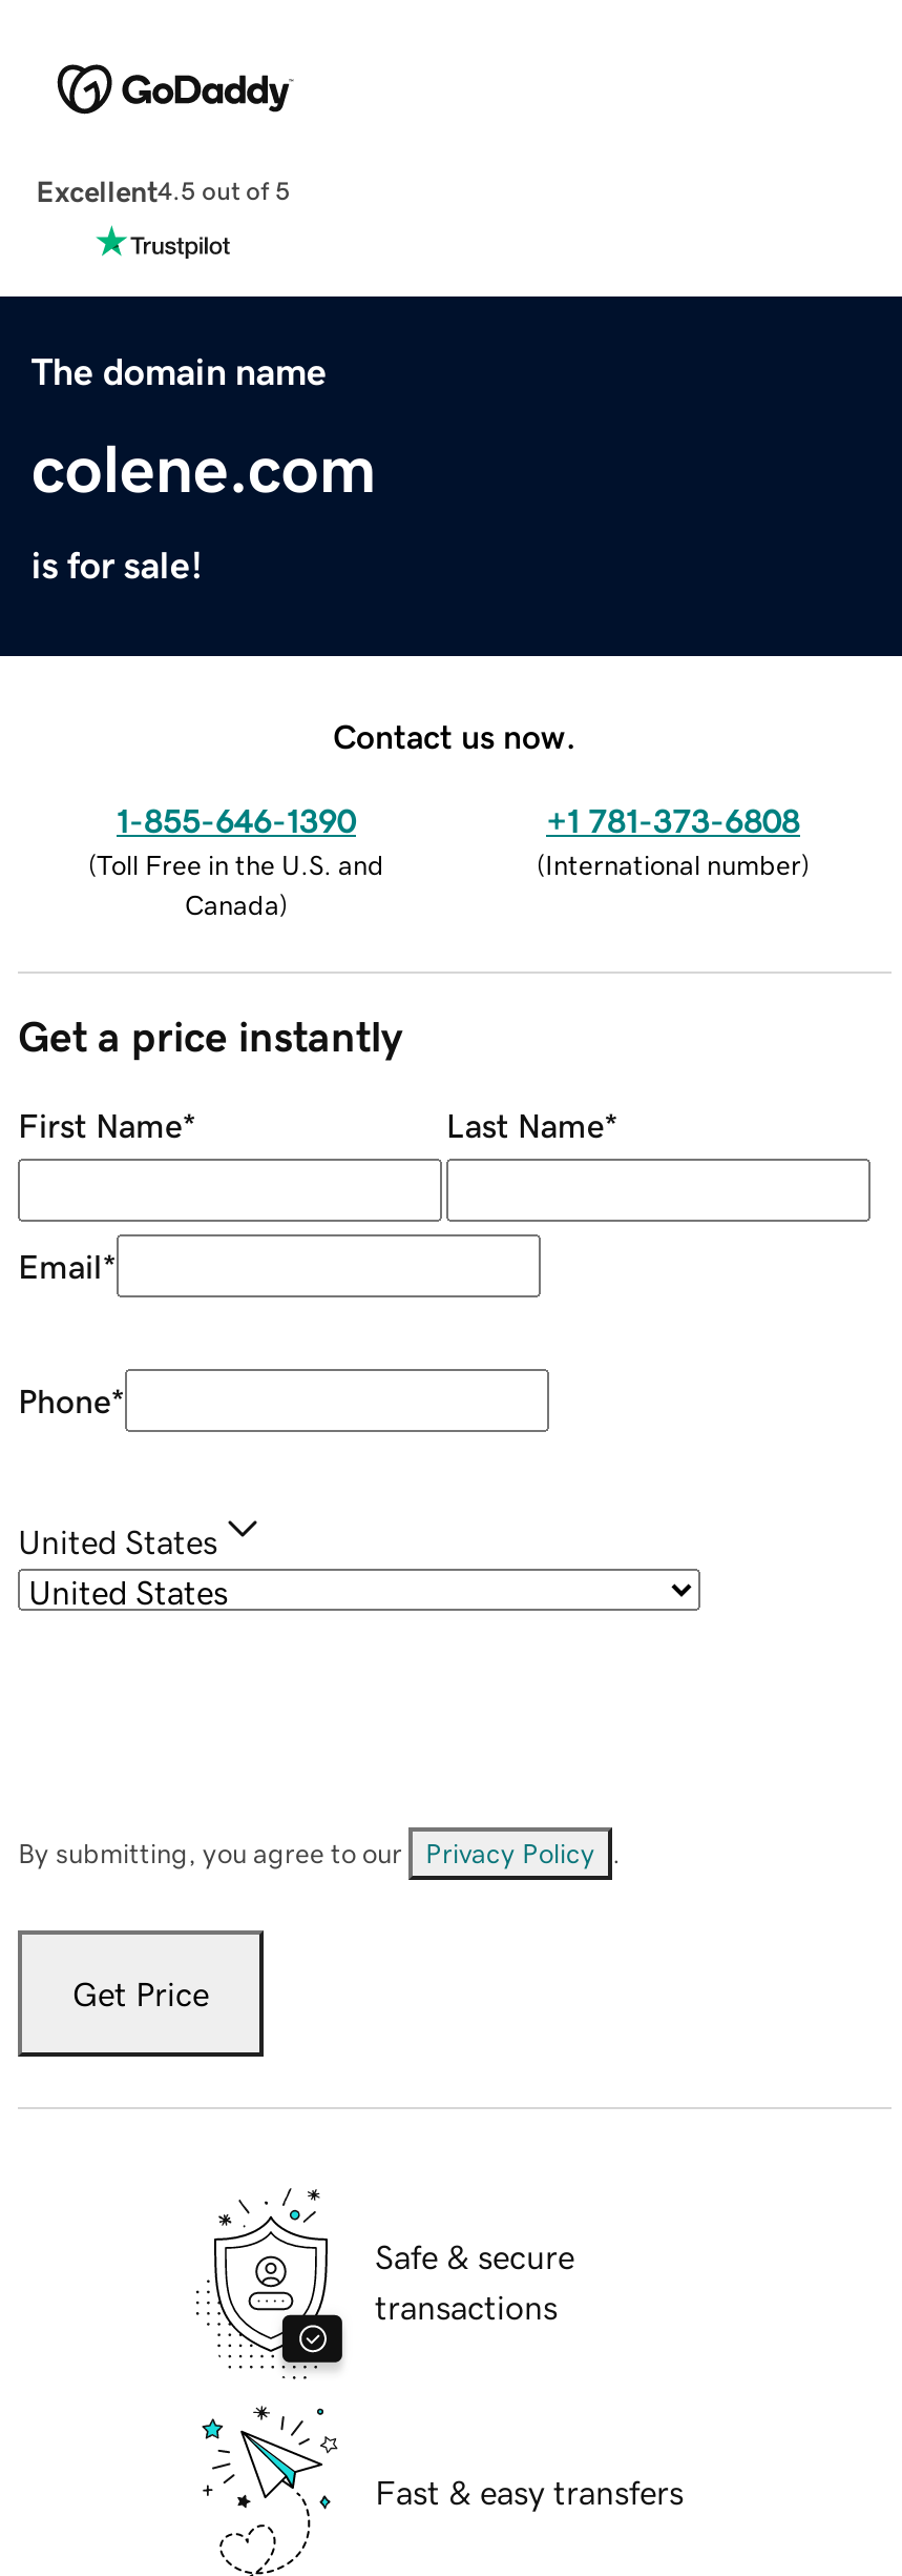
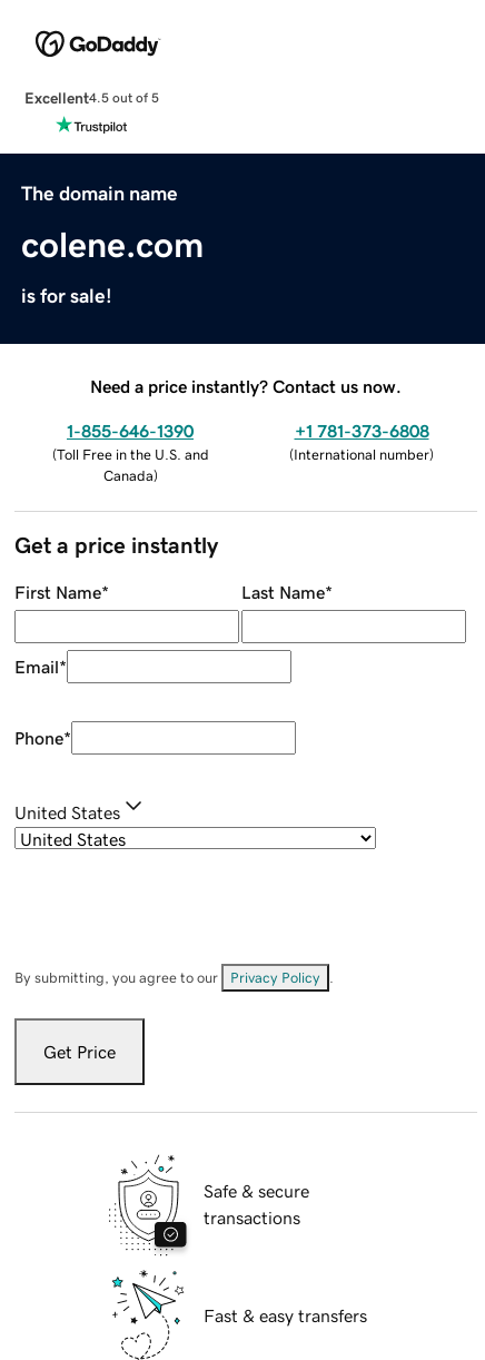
- Contact us now.
+ Need a price instantly? Contact us now.
